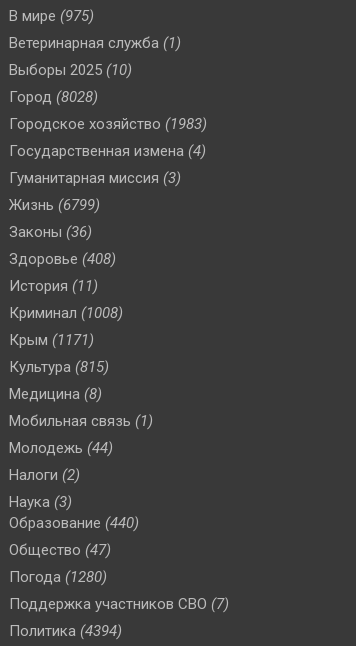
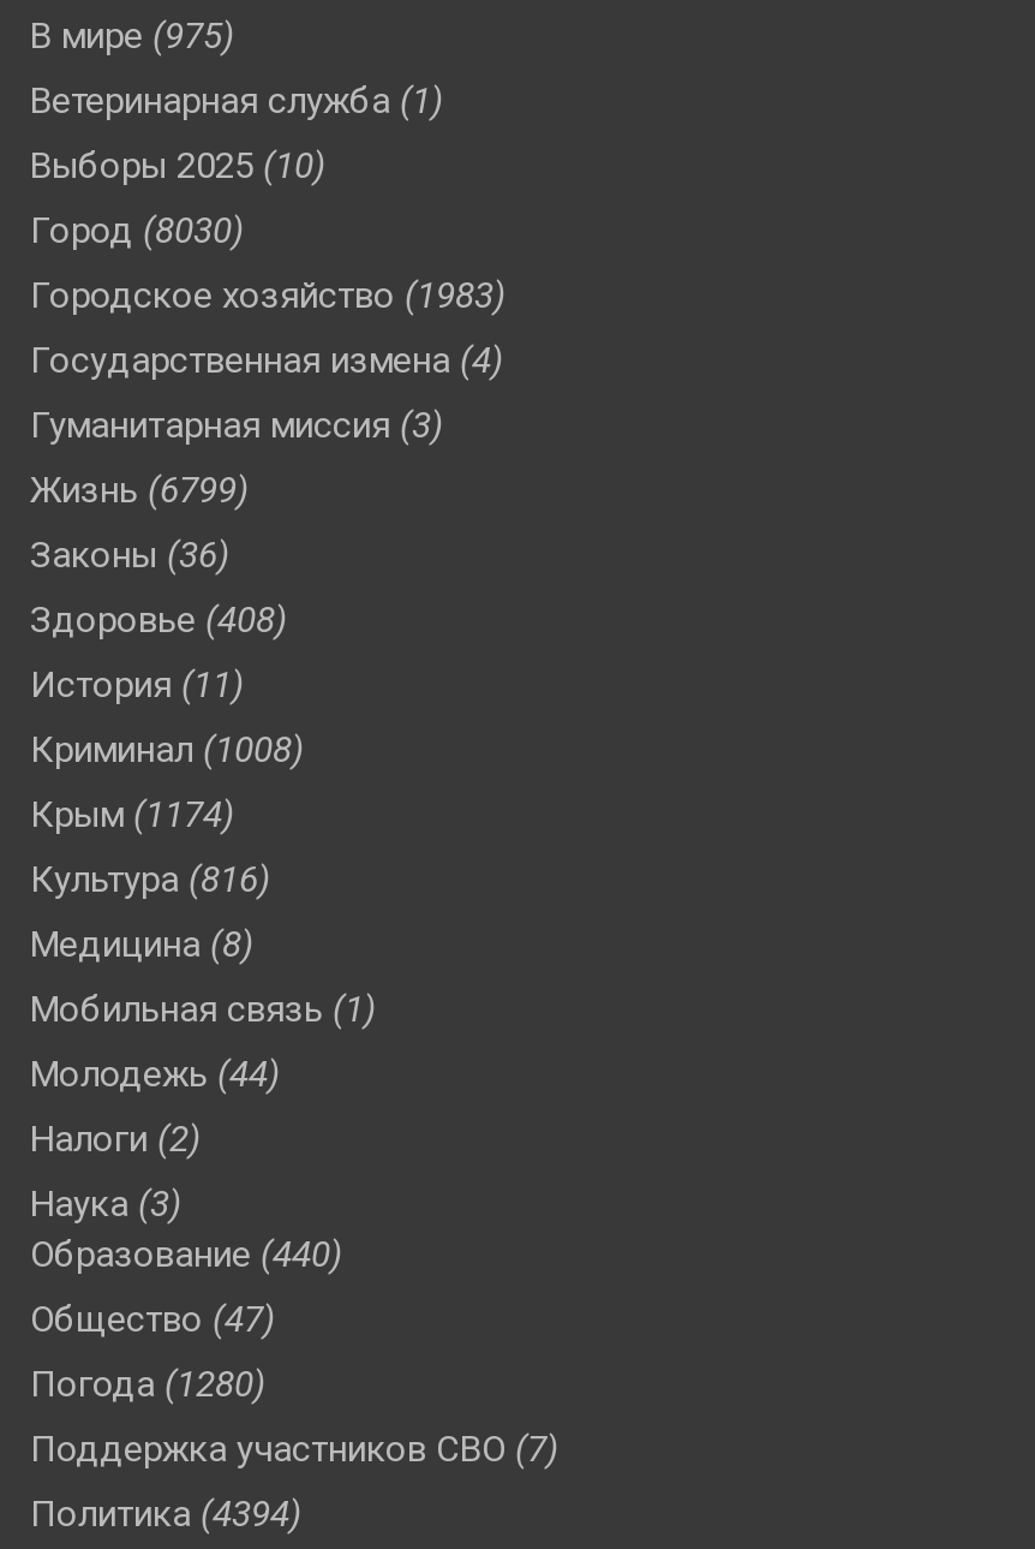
- Город (8028)
+ Город (8030)

- Крым (1171)
+ Крым (1174)

- Культура (815)
+ Культура (816)
